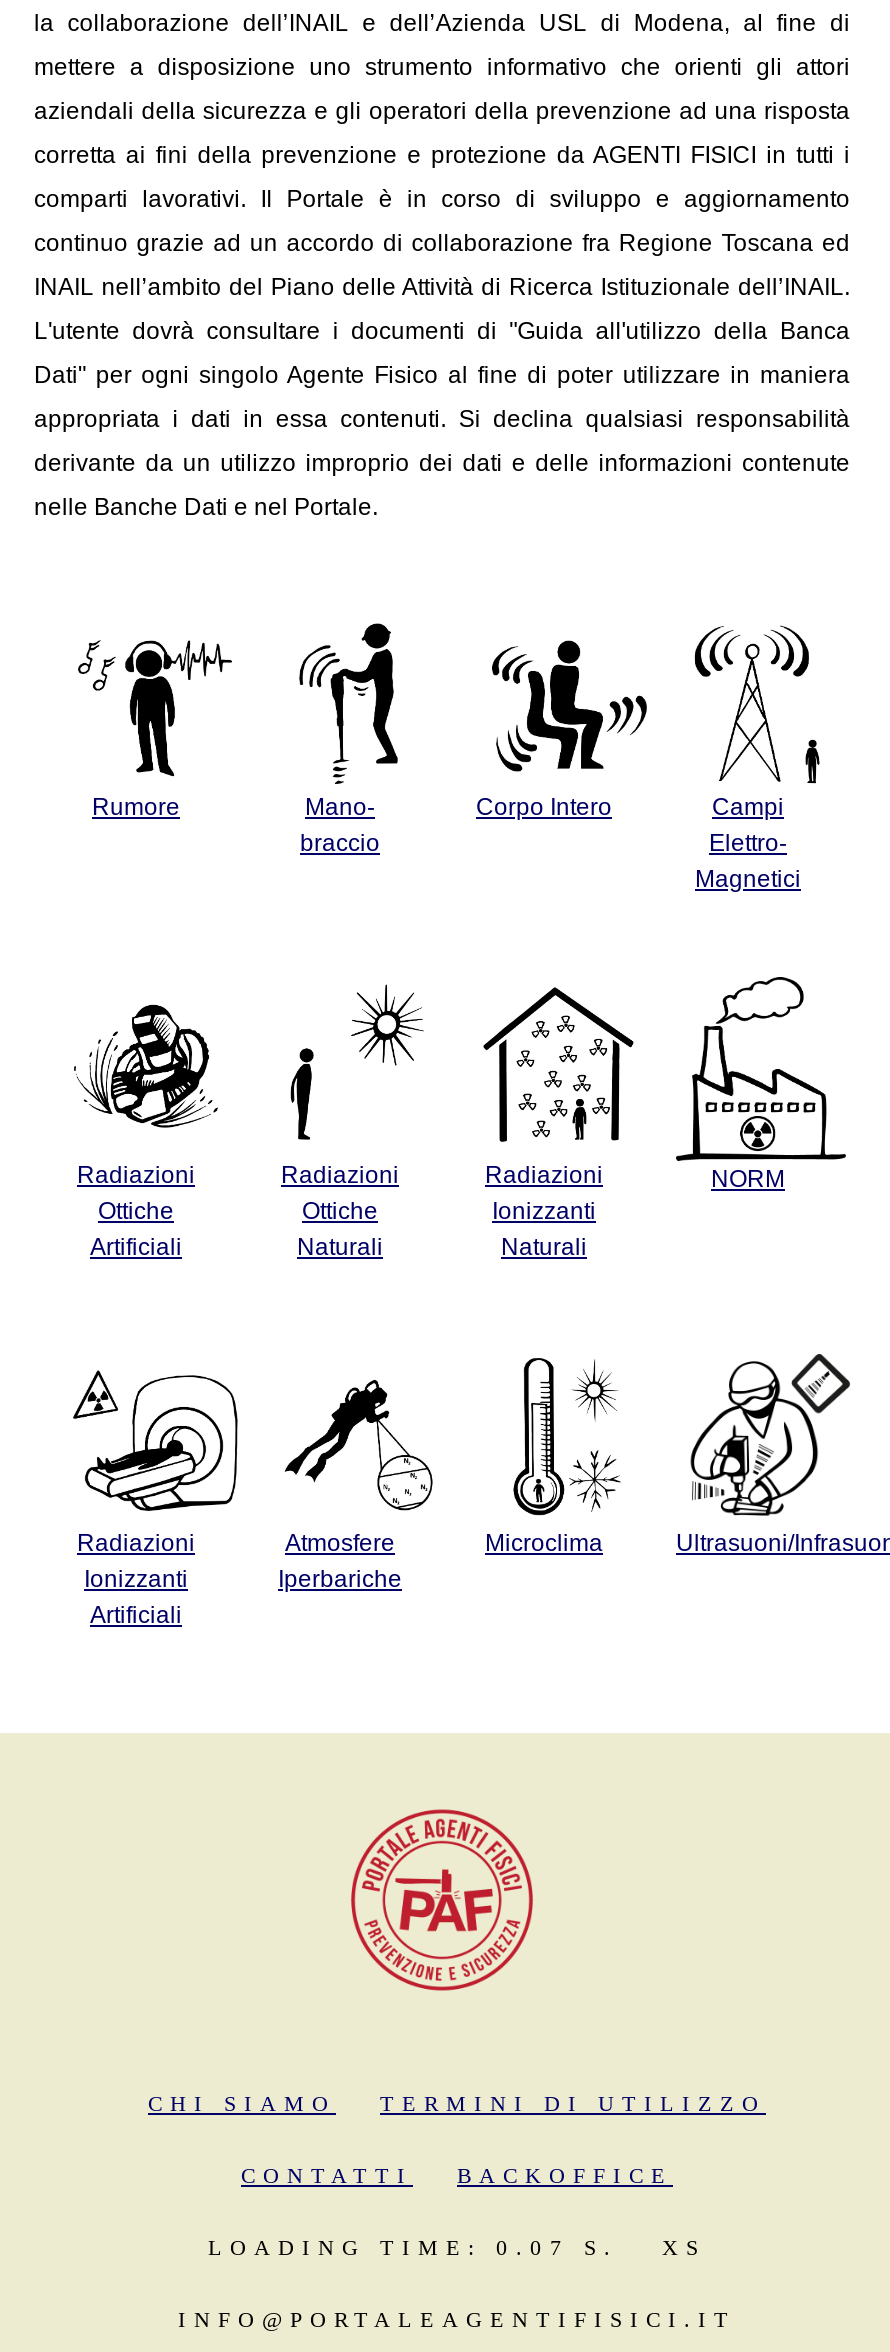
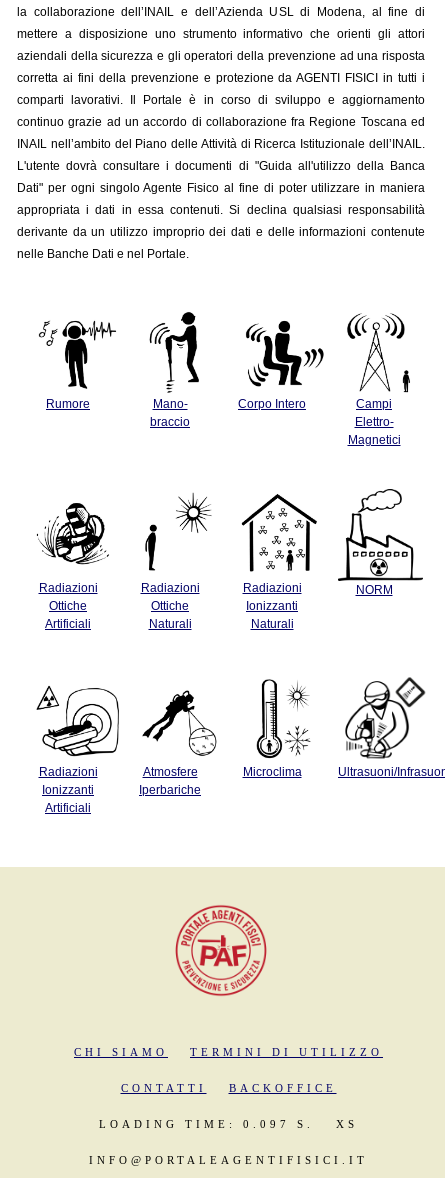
- LOADING TIME: 0.07 S.
+ LOADING TIME: 0.097 S.
